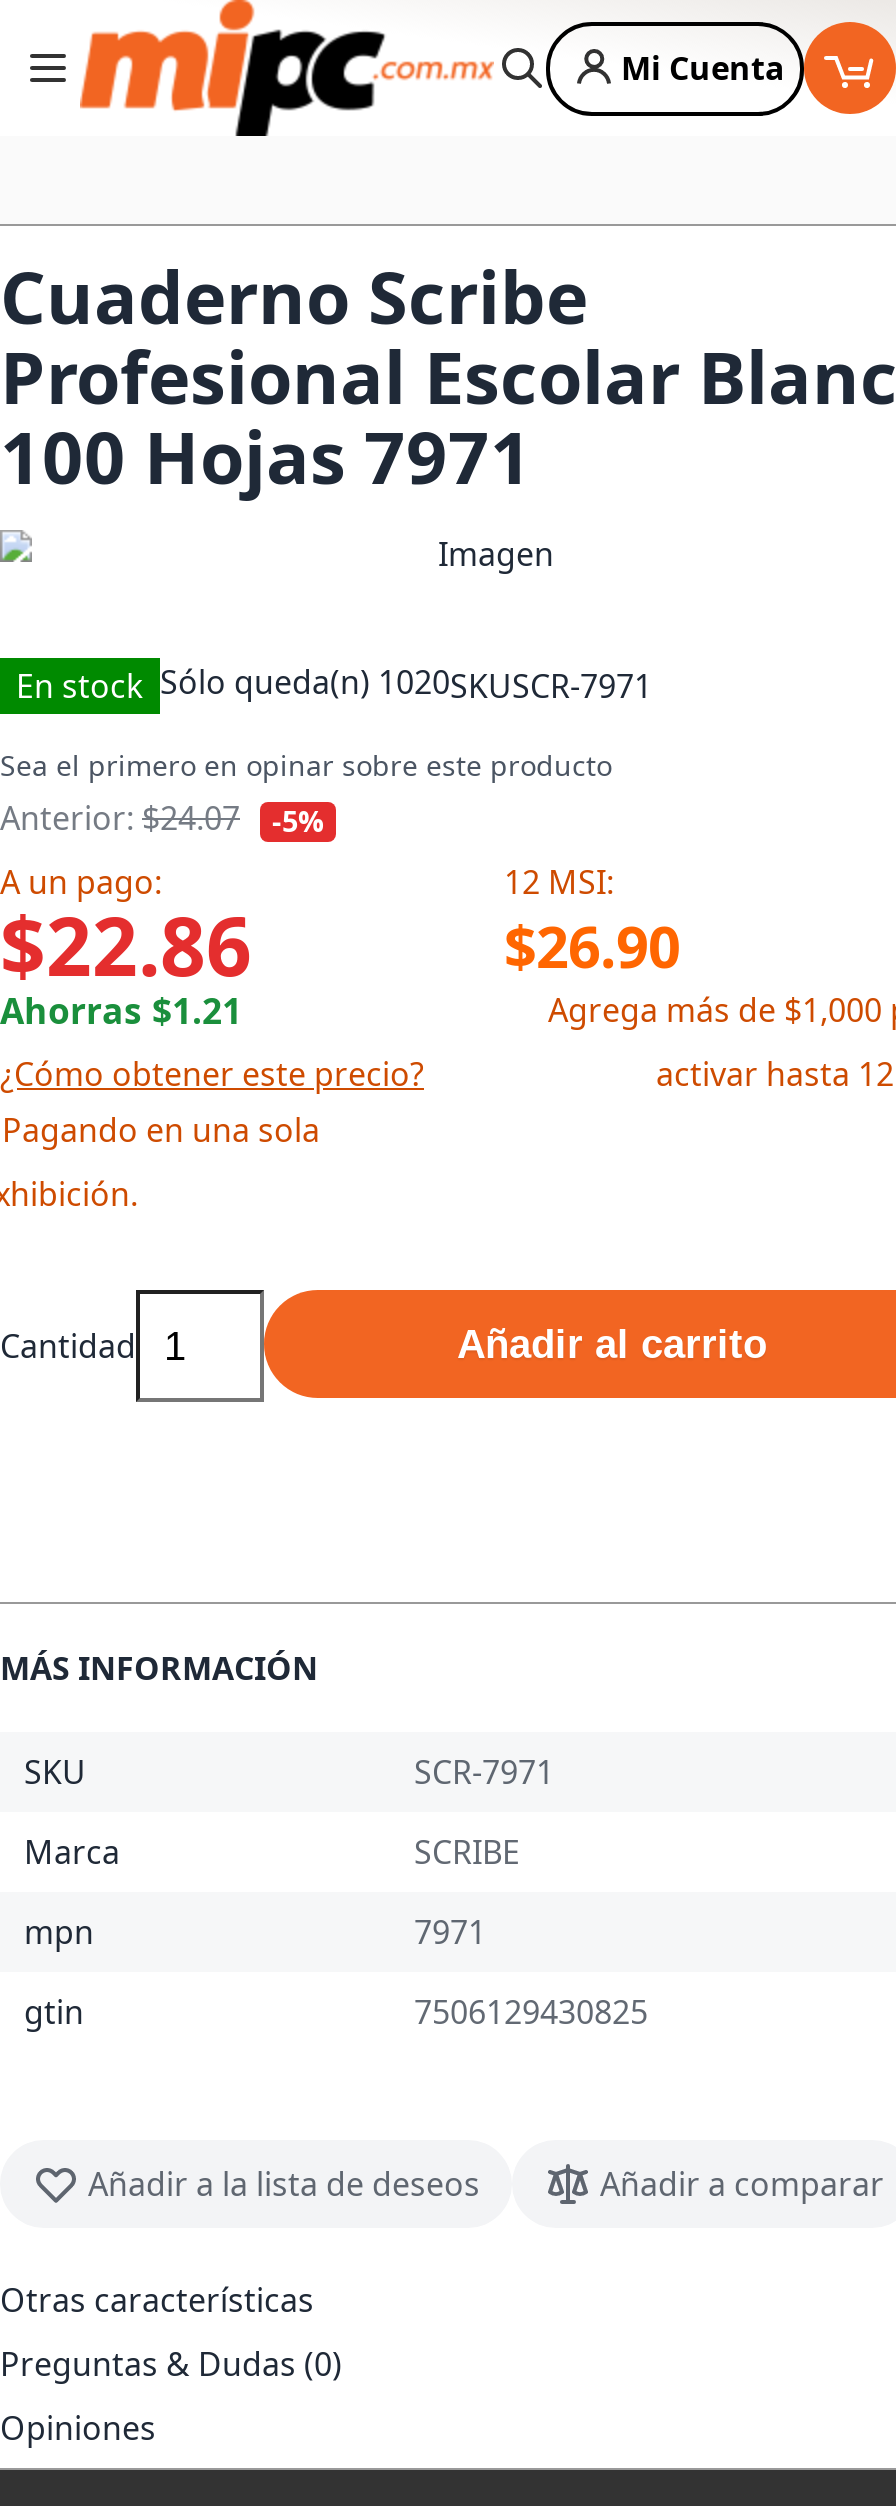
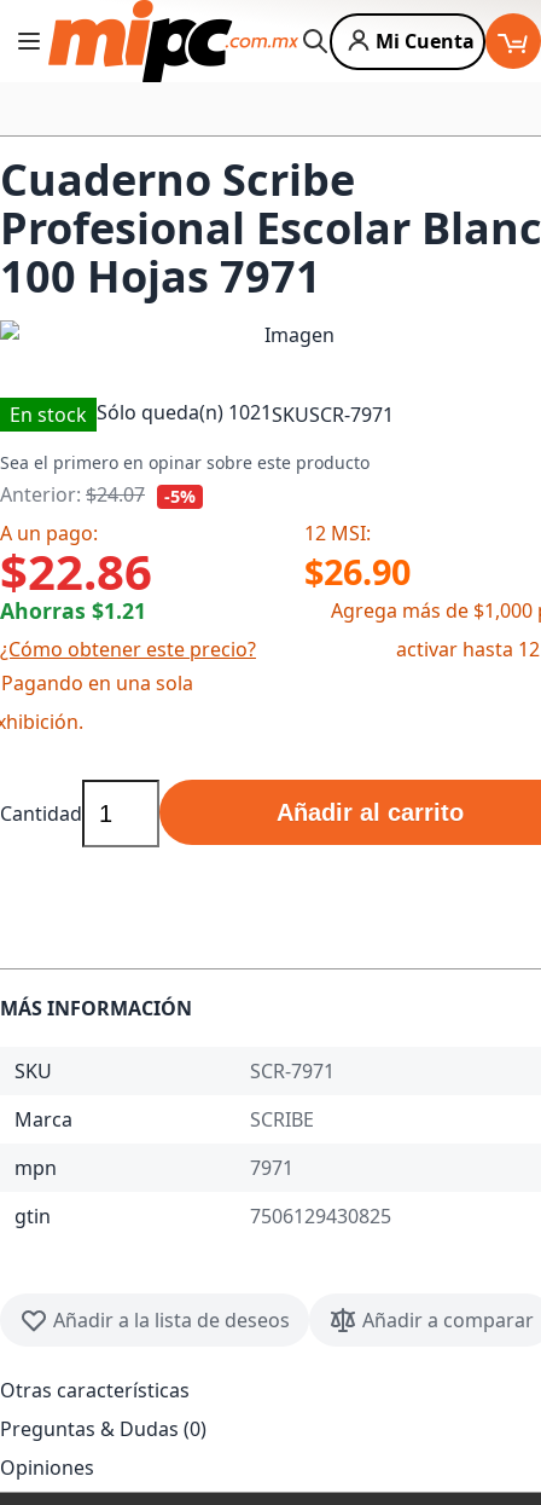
- En stock Sólo queda(n) 1020SKUSCR-7971
+ En stock Sólo queda(n) 1021SKUSCR-7971
